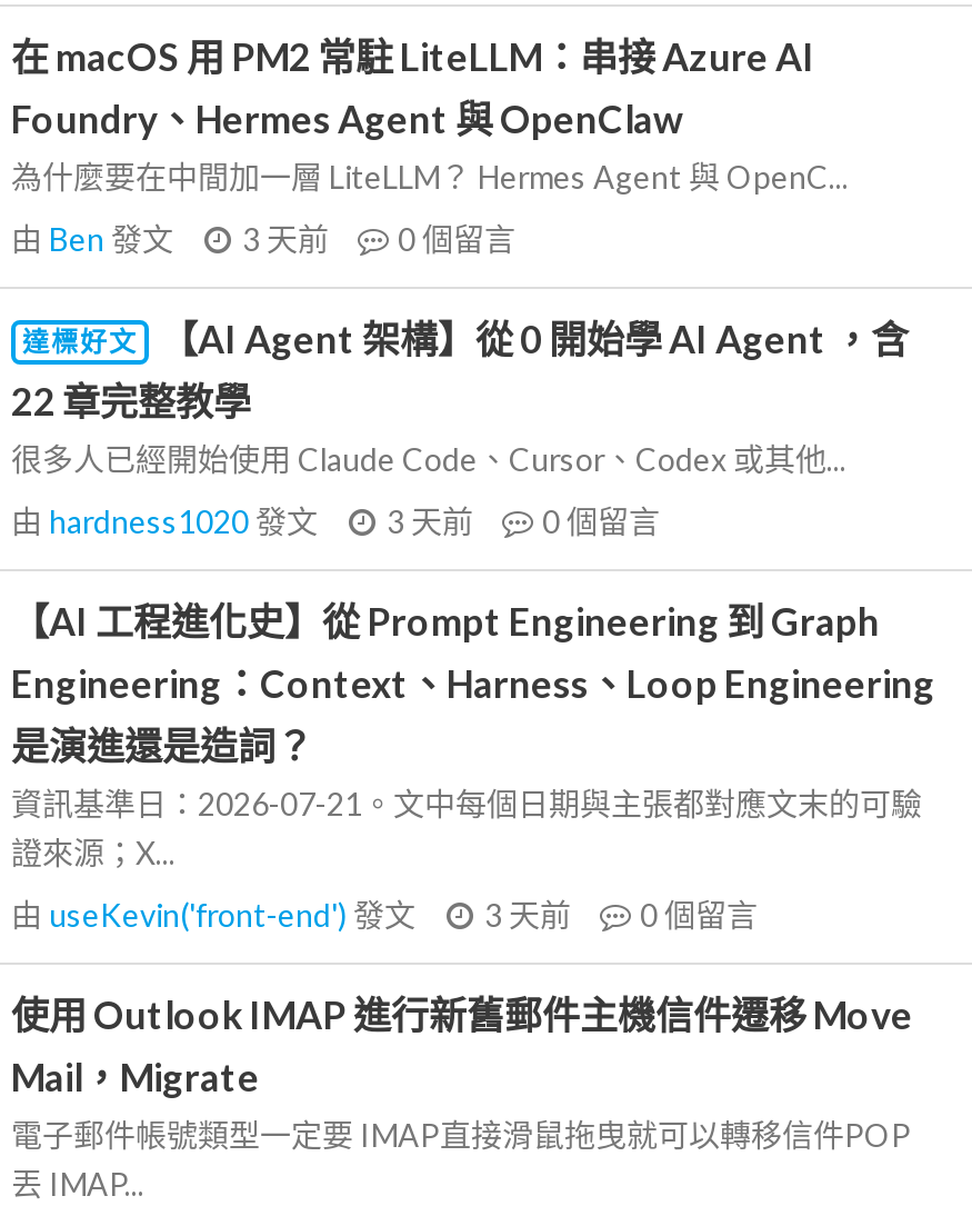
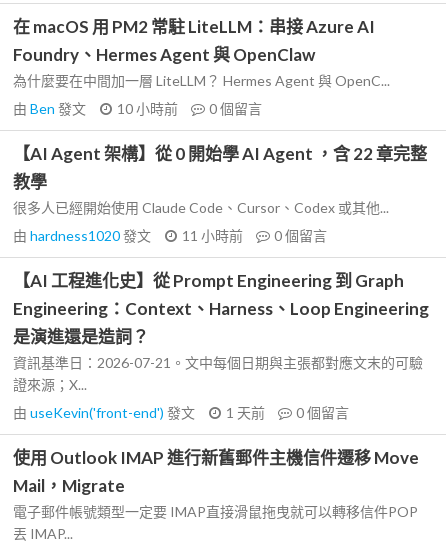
- 由Ben發文 3 天前 0個留言
+ 由Ben發文 10 小時前 0個留言

- 達標好文
- 【AI Agent 架構】從 0 開始學 AI Agent ，含
- 22 章完整教學
+ 【AI Agent 架構】從 0 開始學 AI Agent ，含 22 章完整
+ 教學

- 由hardness1020發文 3 天前 0個留言
+ 由hardness1020發文 11 小時前 0個留言

- 由useKevin('front-end')發文 3 天前 0個留言
+ 由useKevin('front-end')發文 1 天前 0個留言
